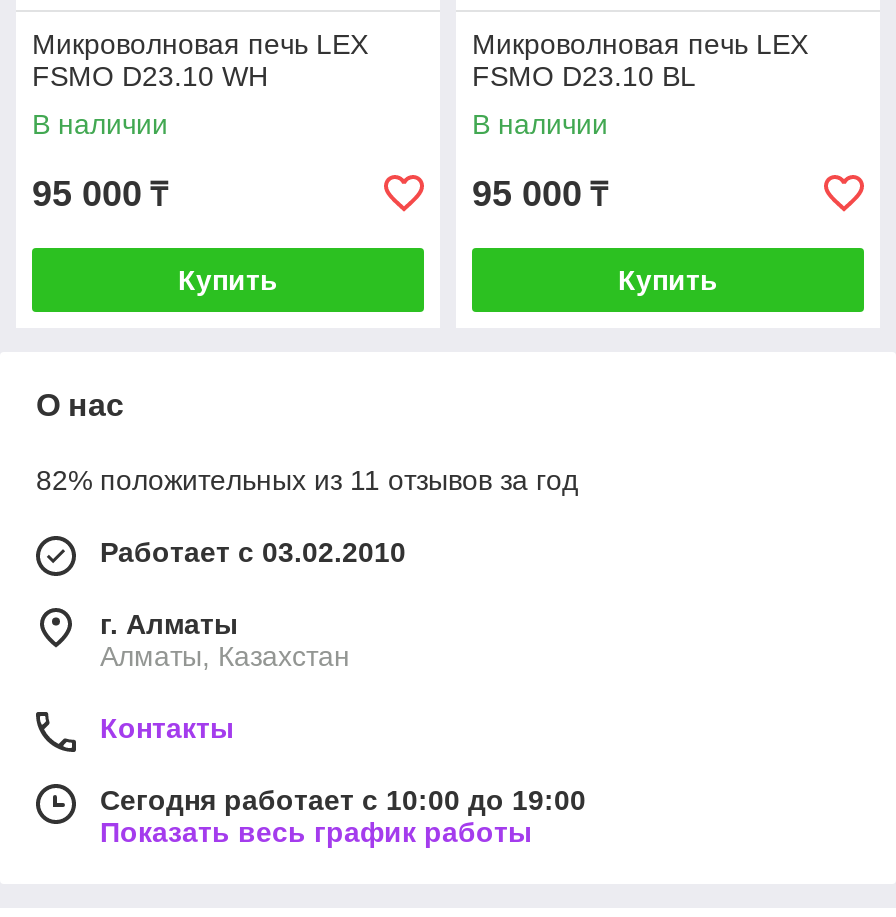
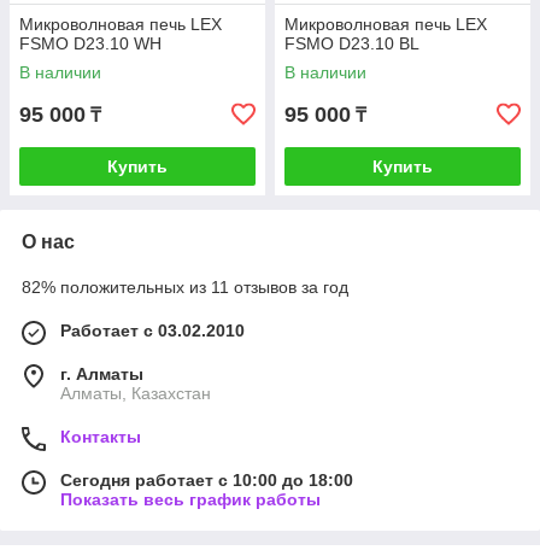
- Сегодня работает с 10:00 до 19:00
+ Сегодня работает с 10:00 до 18:00
